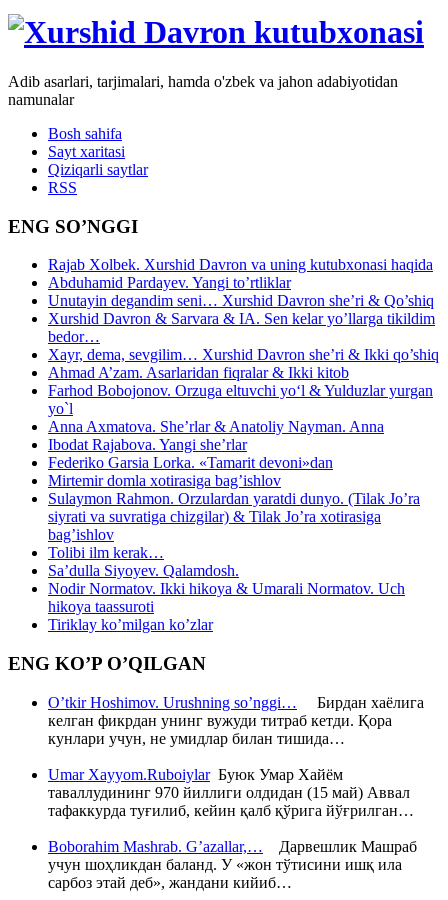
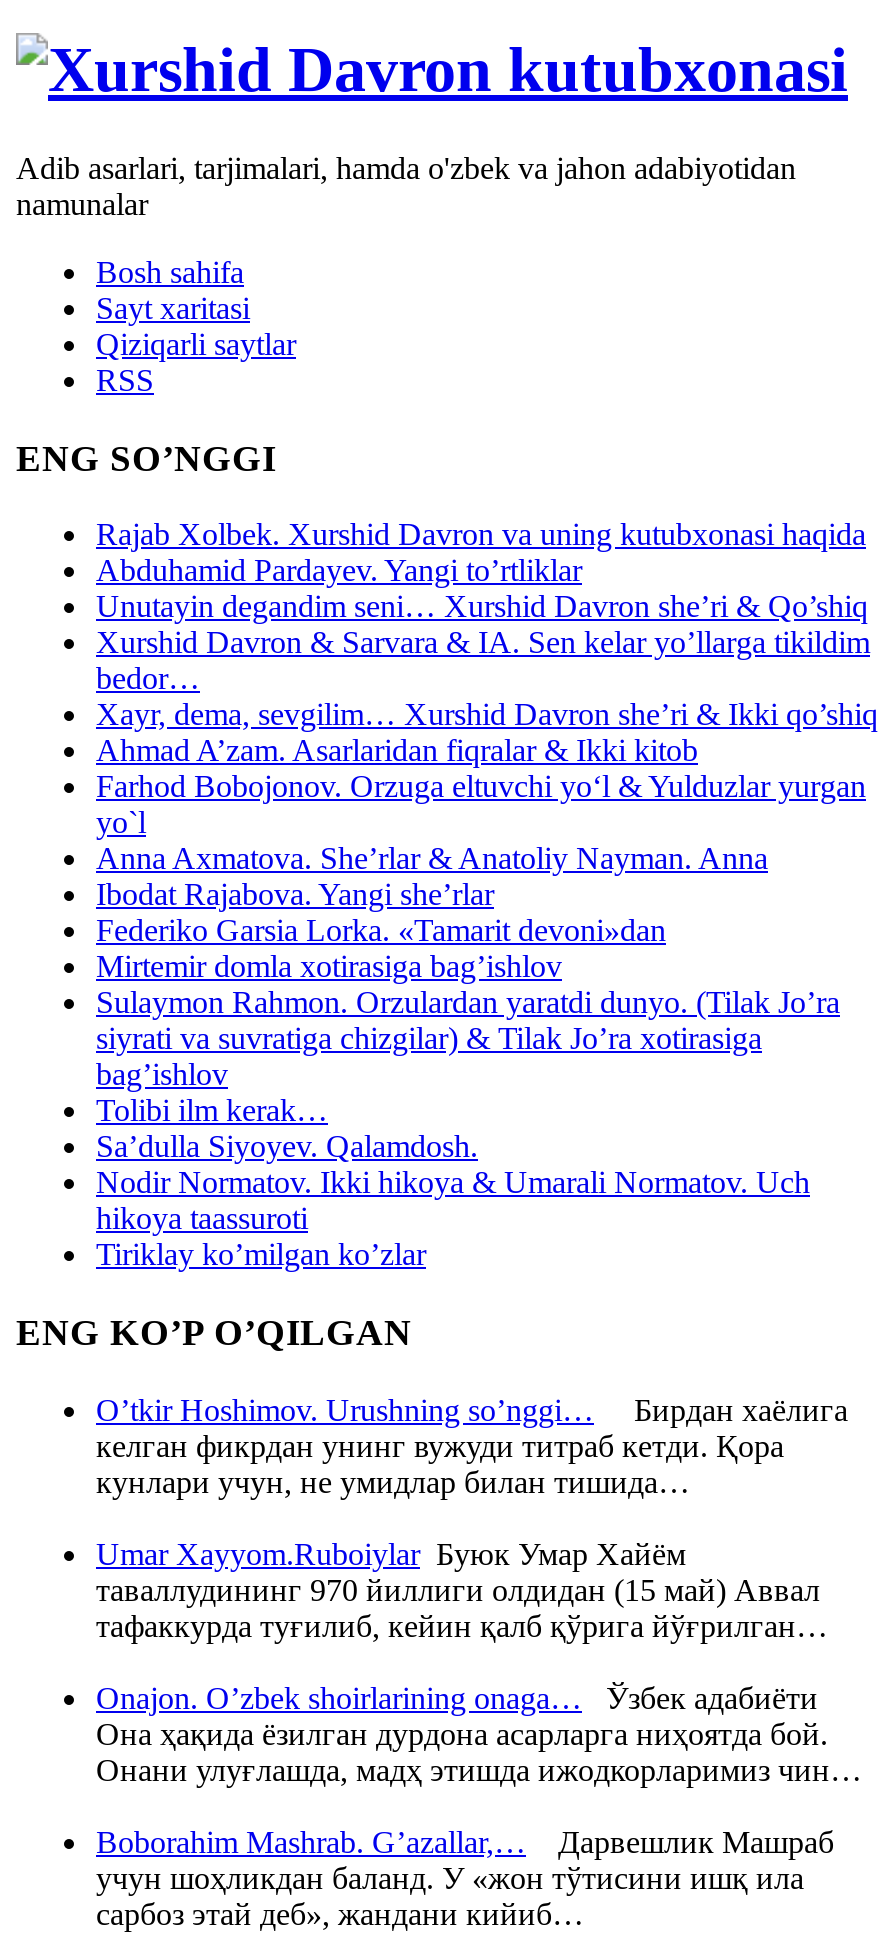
+ Onajon. O’zbek shoirlarining onaga… Ўзбек адабиёти
+ Она ҳақида ёзилган дурдона асарларга ниҳоятда бой.
+ Онани улуғлашда, мадҳ этишда ижодкорларимиз чин…
